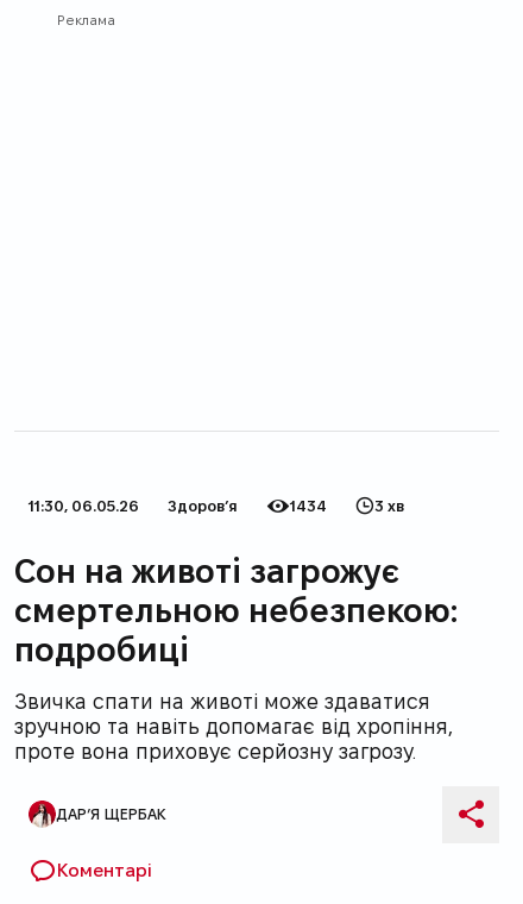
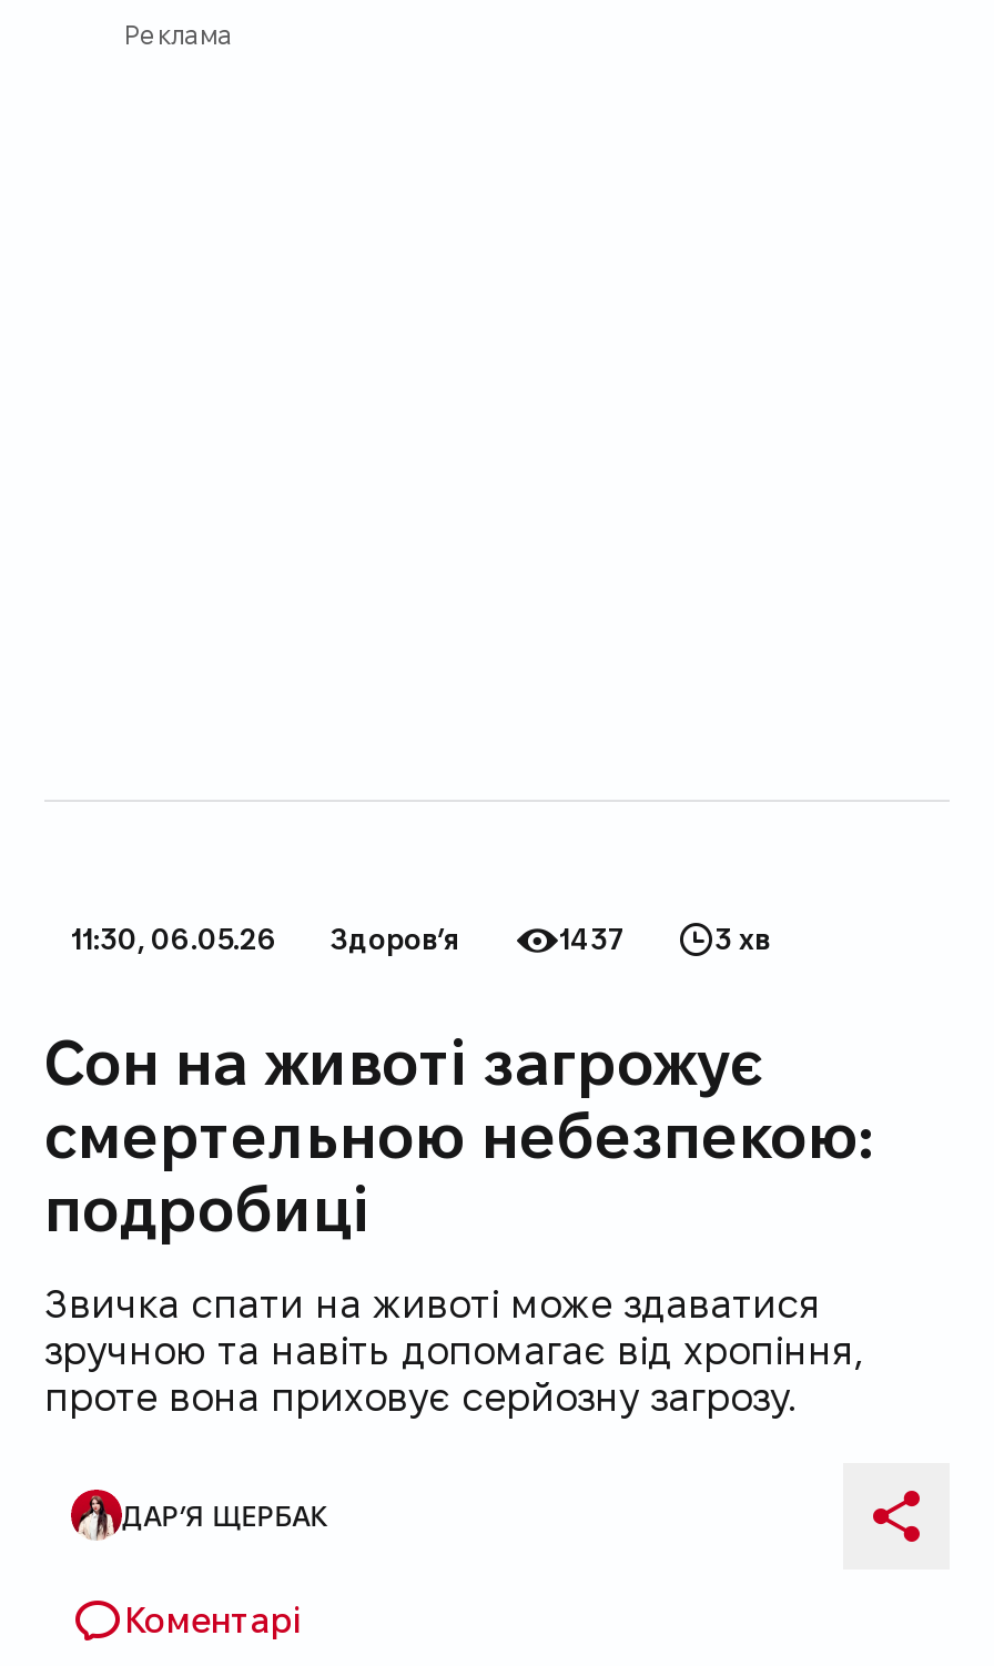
- 1434
+ 1437
